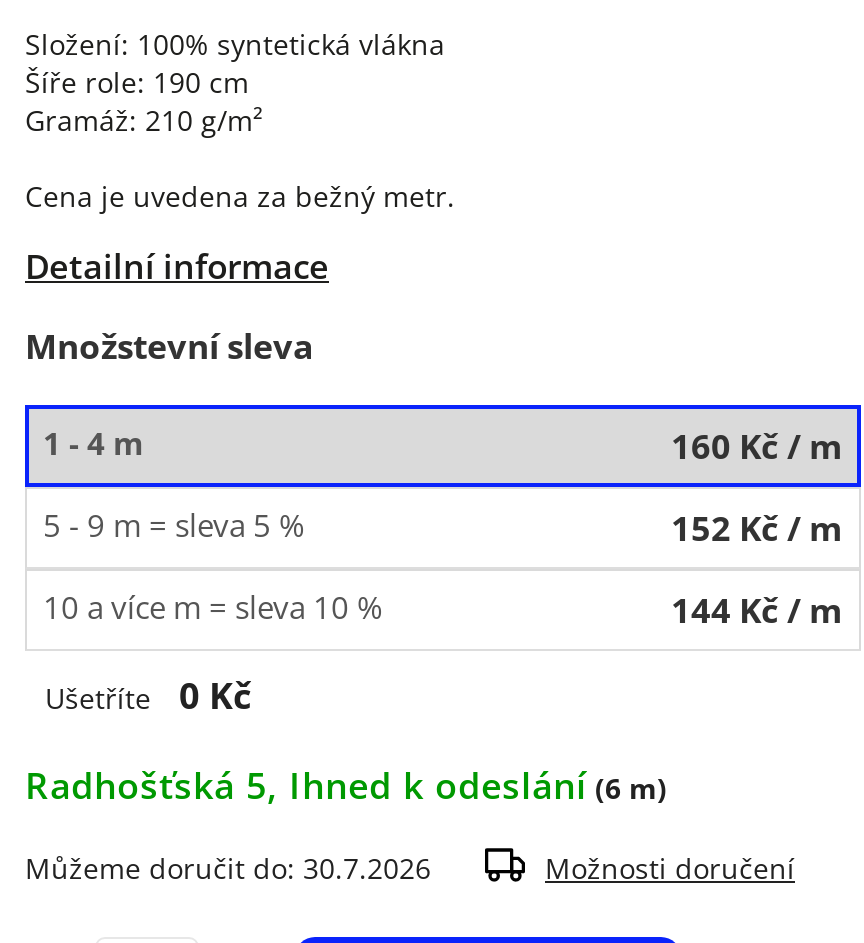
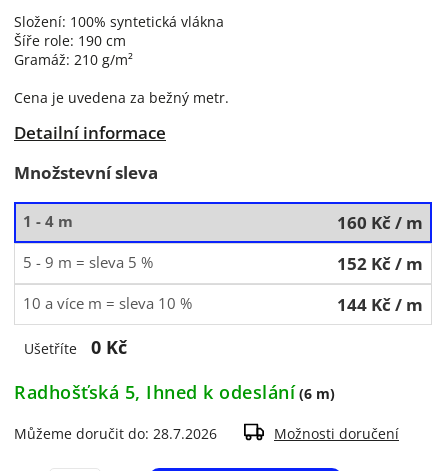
- Můžeme doručit do: 30.7.2026
+ Můžeme doručit do: 28.7.2026
